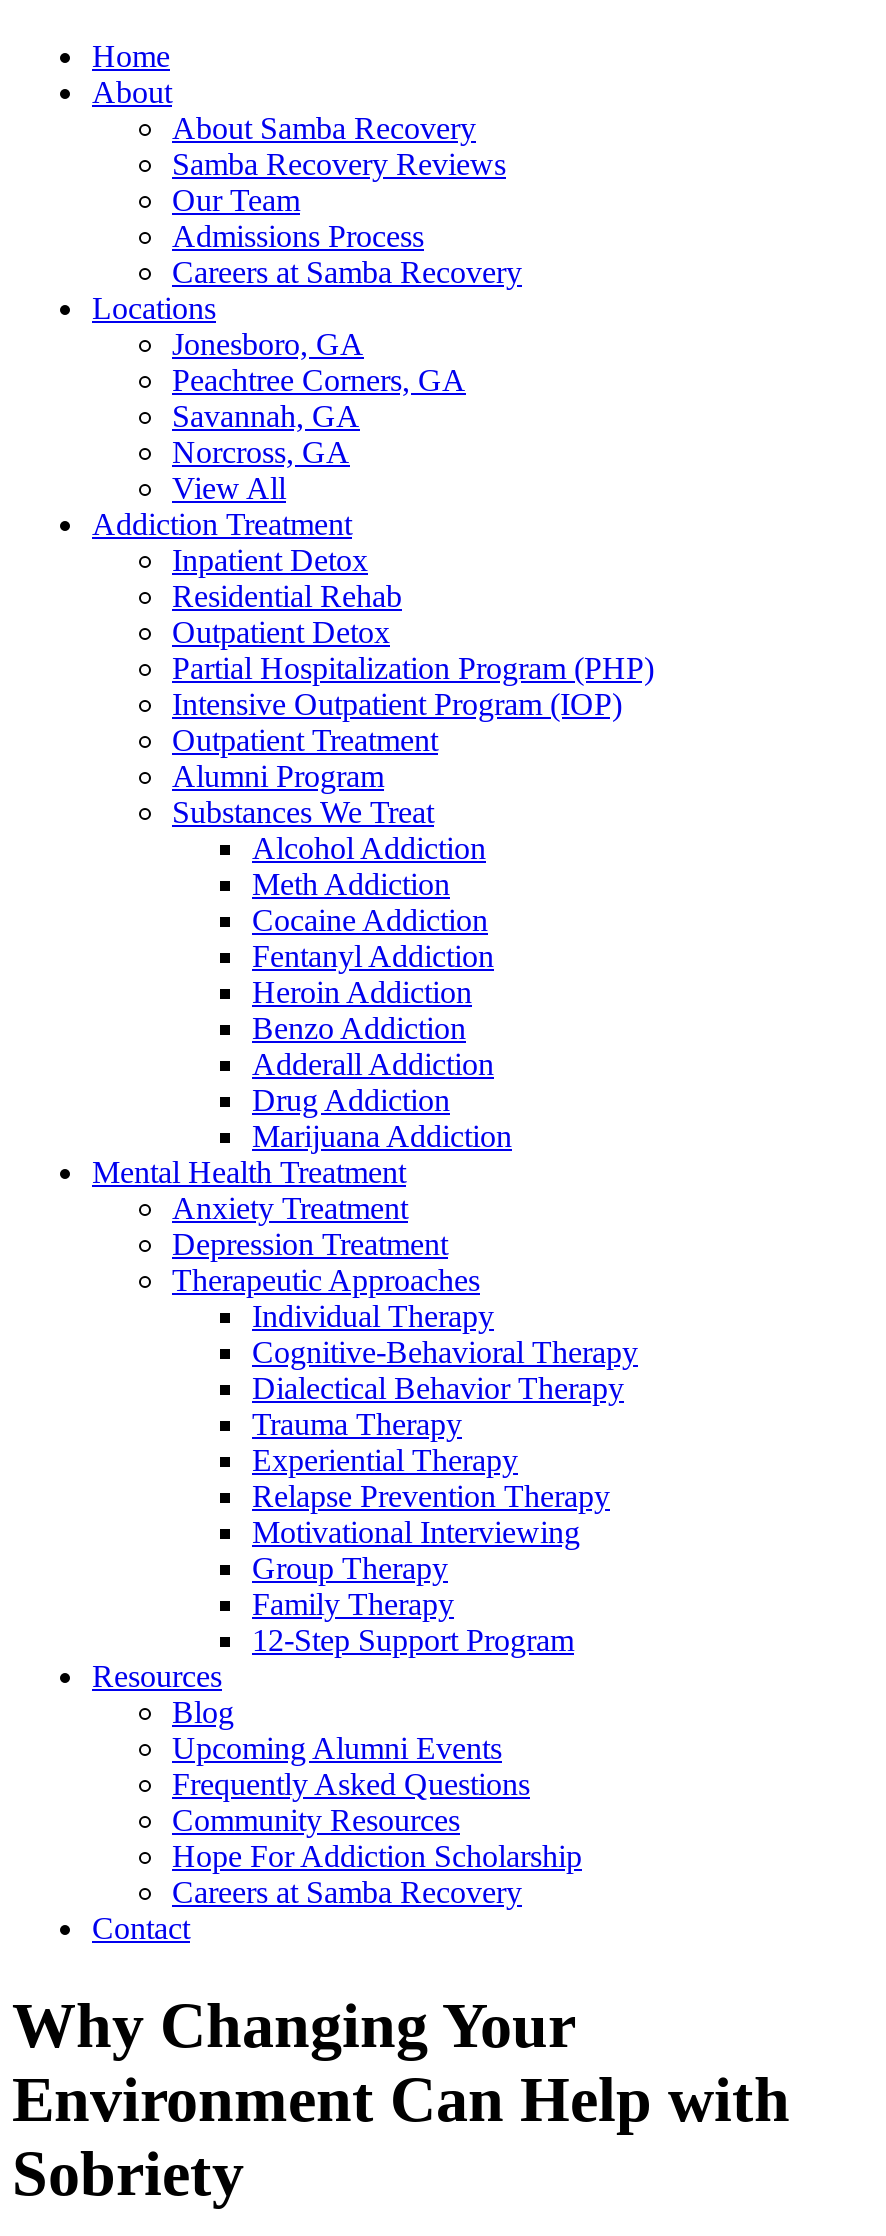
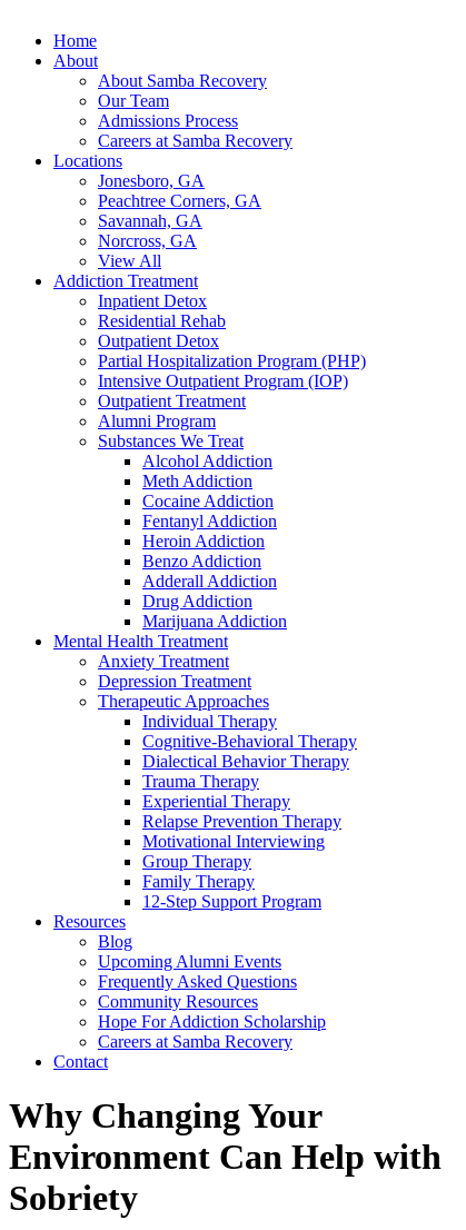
- Samba Recovery Reviews
